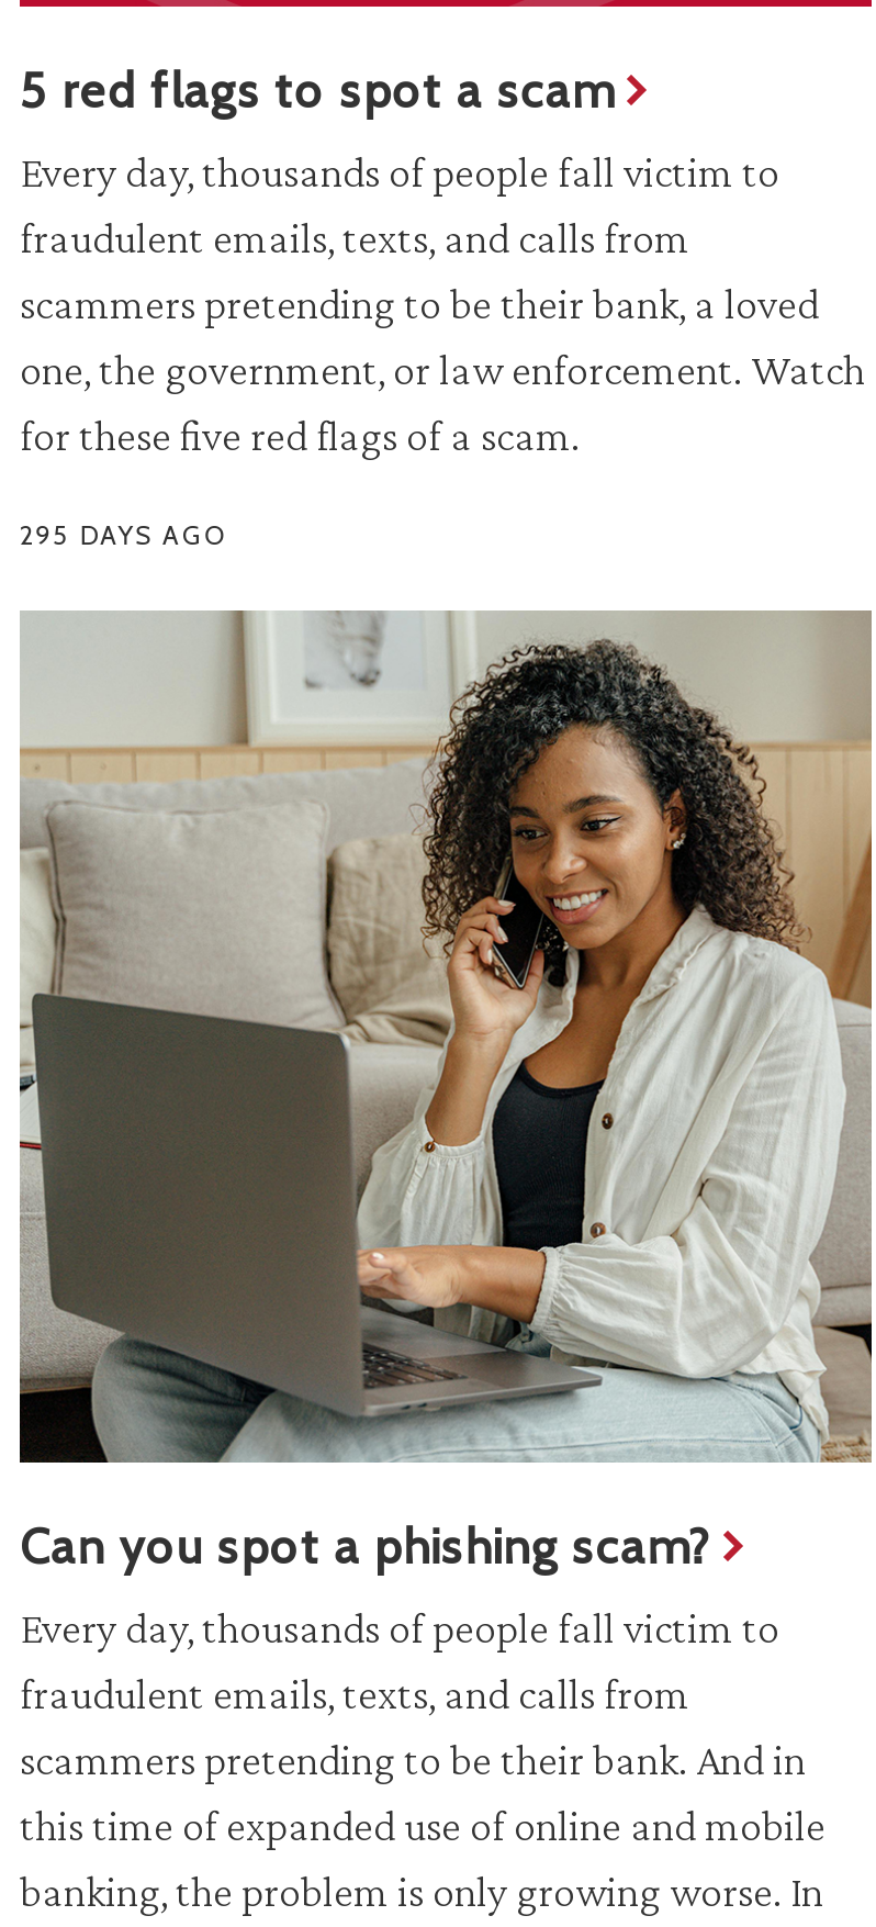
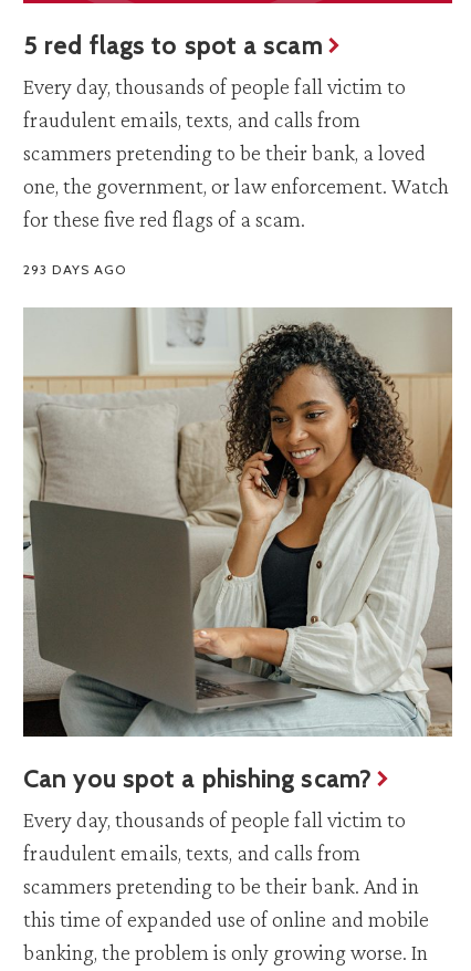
- 295 DAYS AGO
+ 293 DAYS AGO
